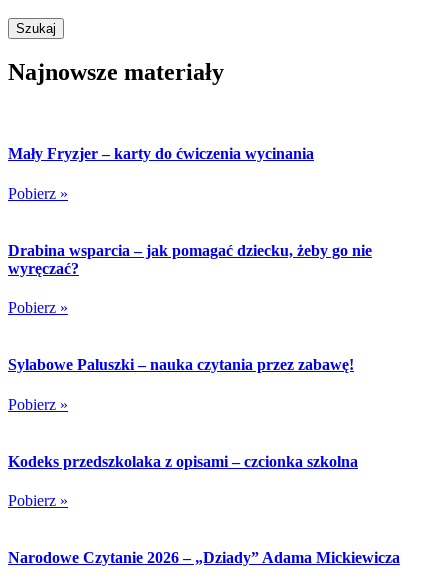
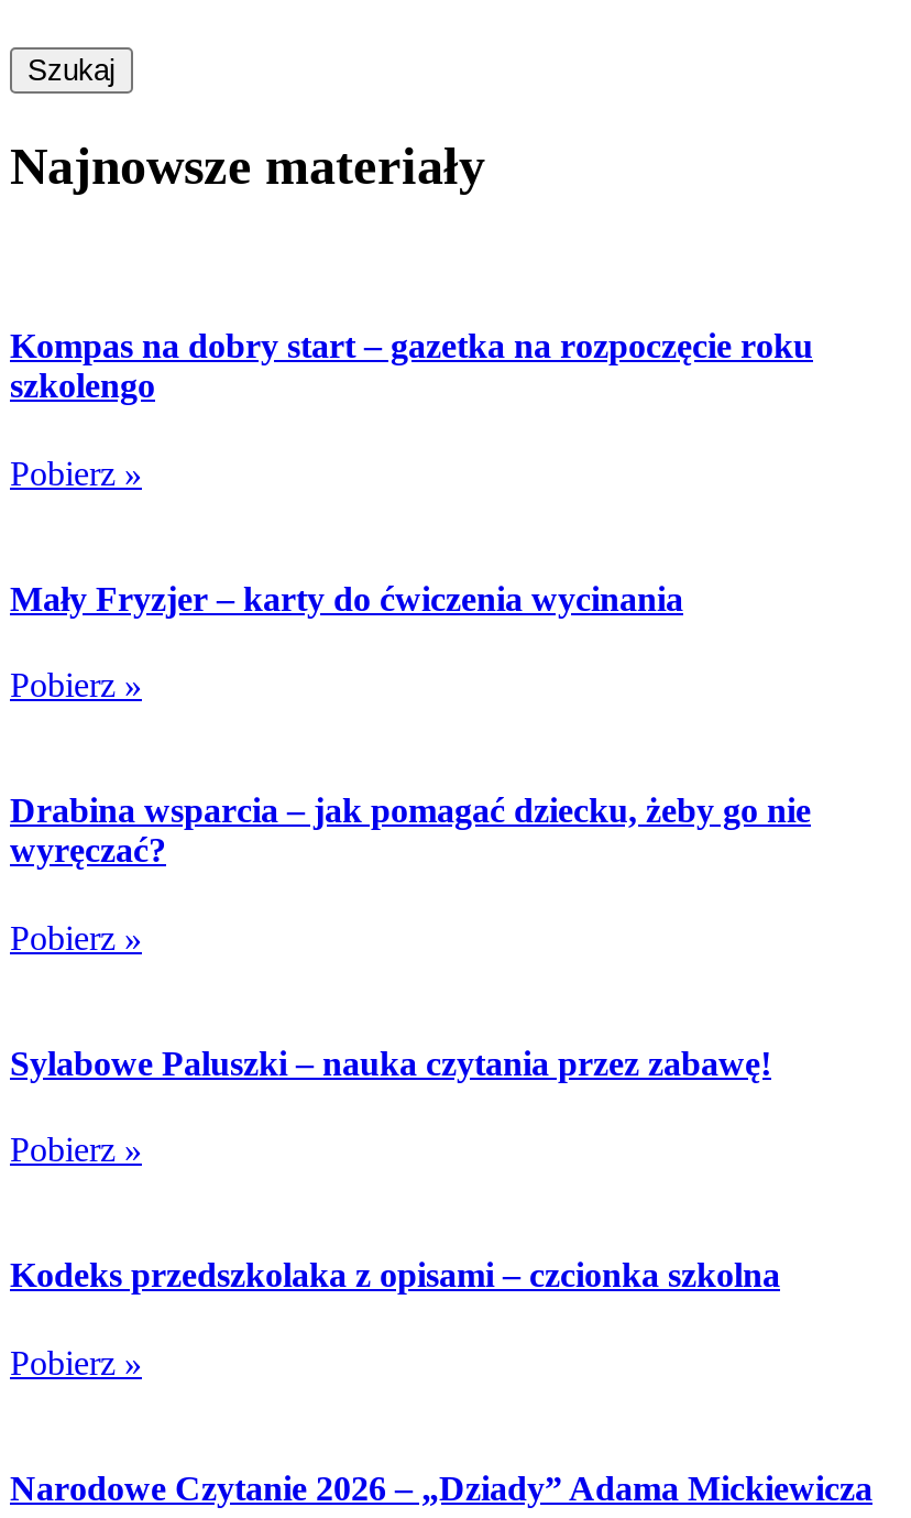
+ Kompas na dobry start – gazetka na rozpoczęcie roku
+ szkolengo
+ Pobierz »
